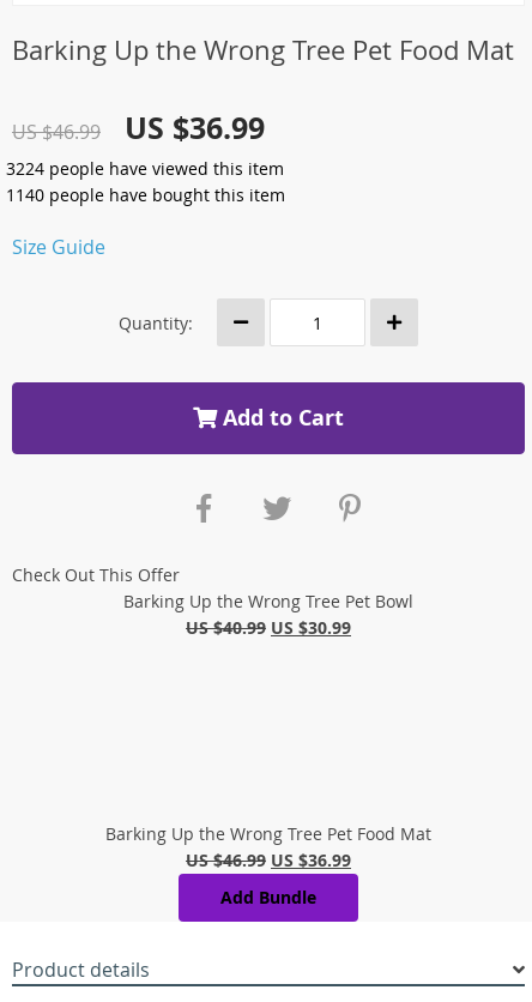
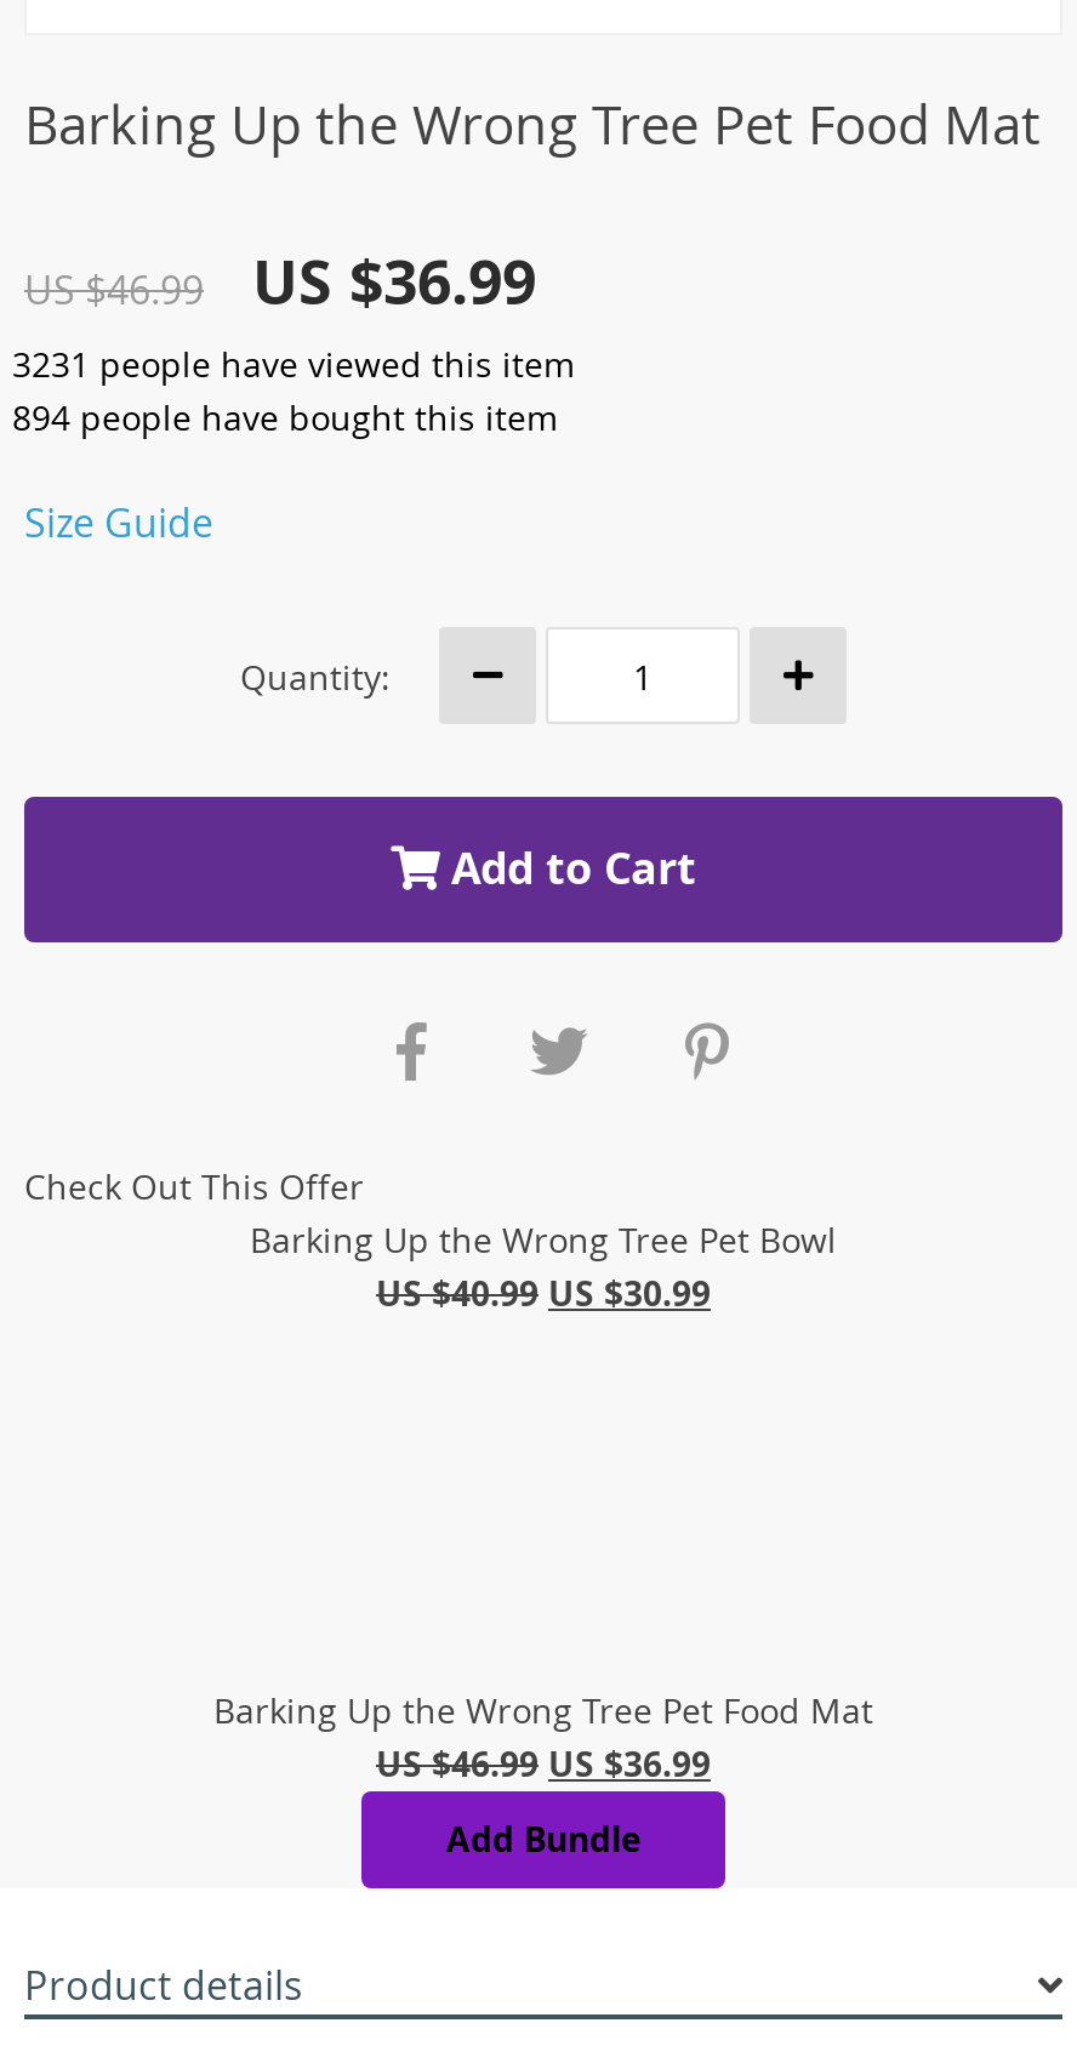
- 3224 people have viewed this item
+ 3231 people have viewed this item

- 1140 people have bought this item
+ 894 people have bought this item
